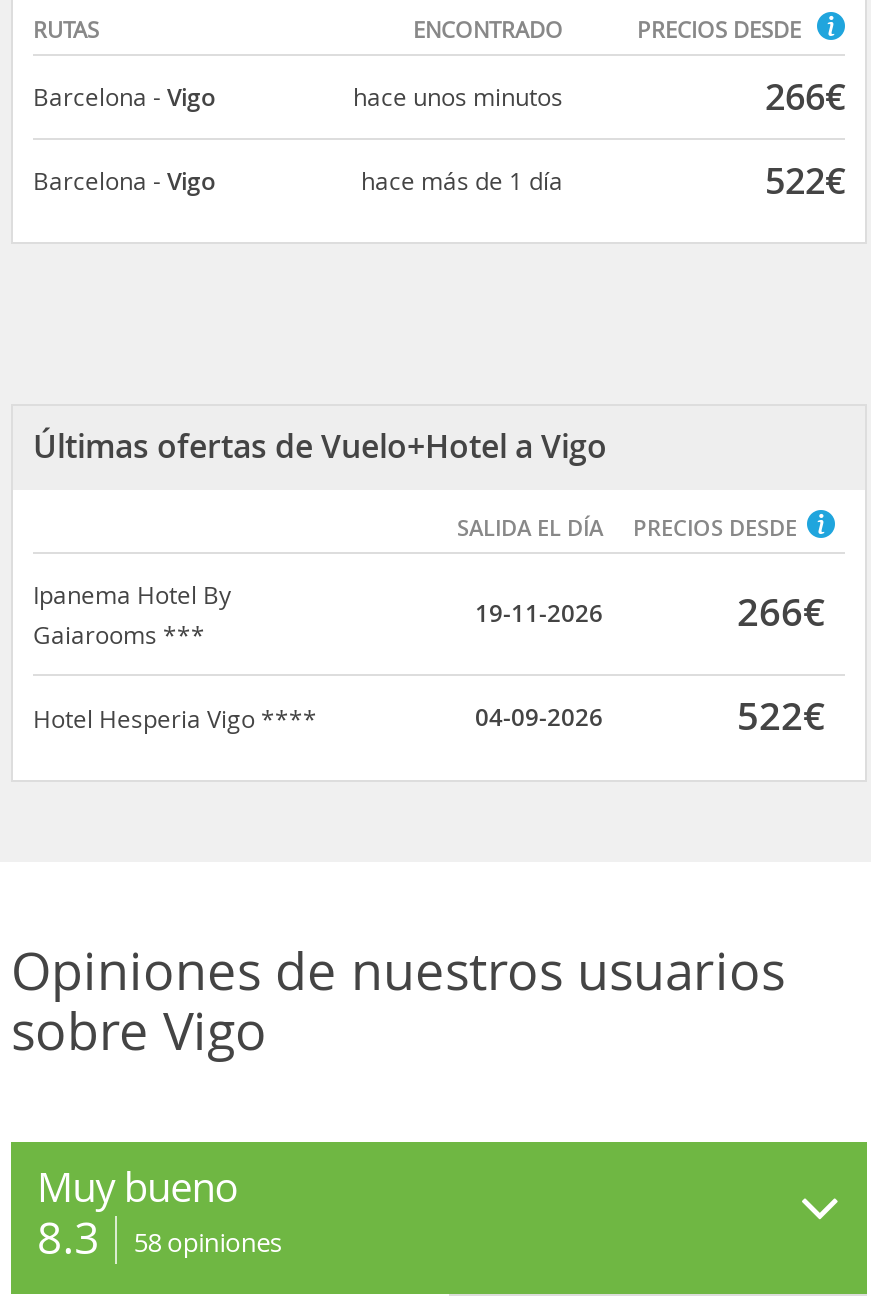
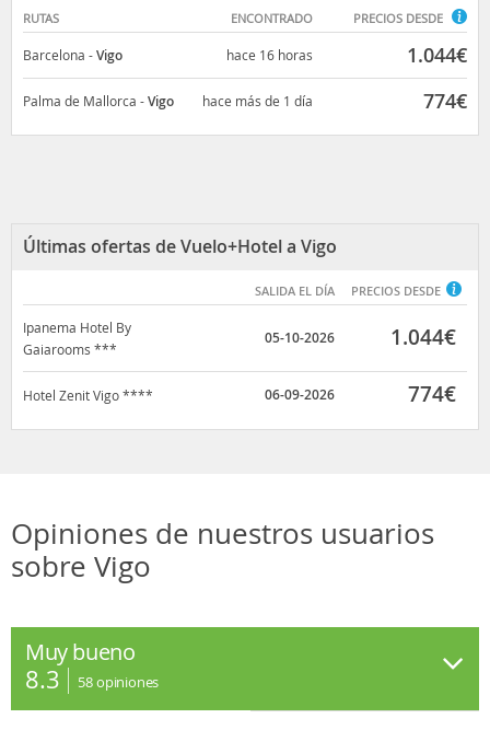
- hace unos minutos
- 266€
+ hace 16 horas
+ 1.044€

- Barcelona - Vigo
+ Palma de Mallorca - Vigo

- 522€
+ 774€

- 19-11-2026
+ 05-10-2026

- 266€
+ 1.044€

- 04-09-2026
+ 06-09-2026

- 522€
+ 774€

- Hotel Hesperia Vigo ****
+ Hotel Zenit Vigo ****
